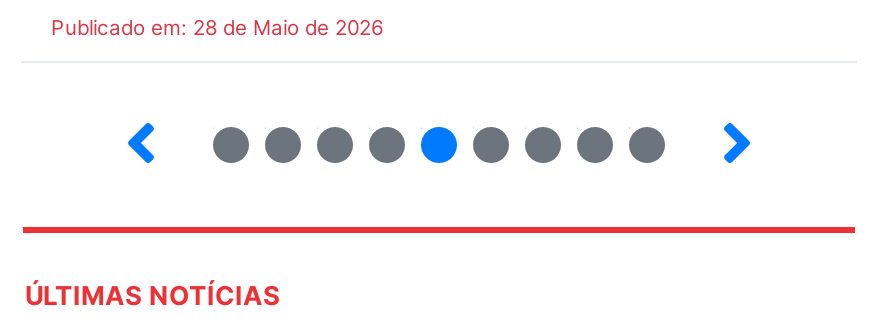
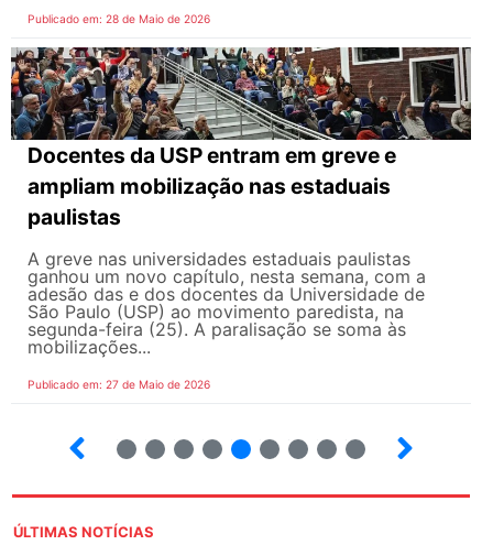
+ [image]
+ Docentes da USP entram em greve e
+ ampliam mobilização nas estaduais
+ paulistas
+ A greve nas universidades estaduais paulistas
+ ganhou um novo capítulo, nesta semana, com a
+ adesão das e dos docentes da Universidade de
+ São Paulo (USP) ao movimento paredista, na
+ segunda-feira (25). A paralisação se soma às
+ mobilizações...
+ Publicado em: 27 de Maio de 2026
